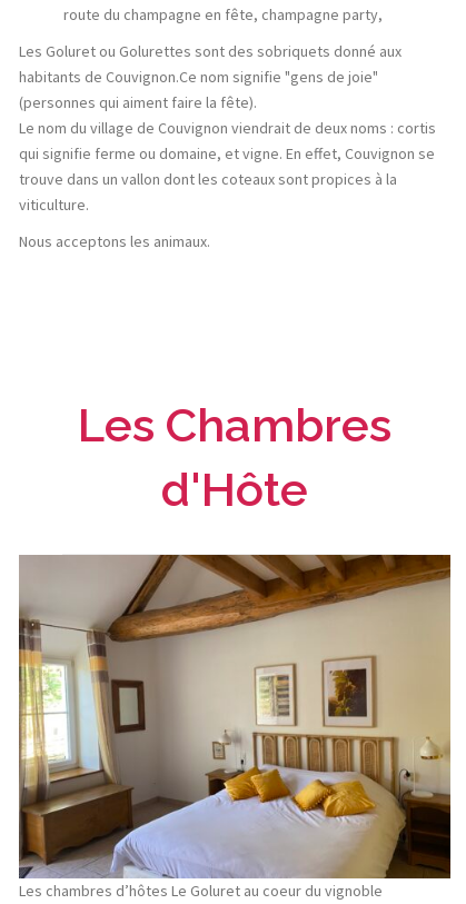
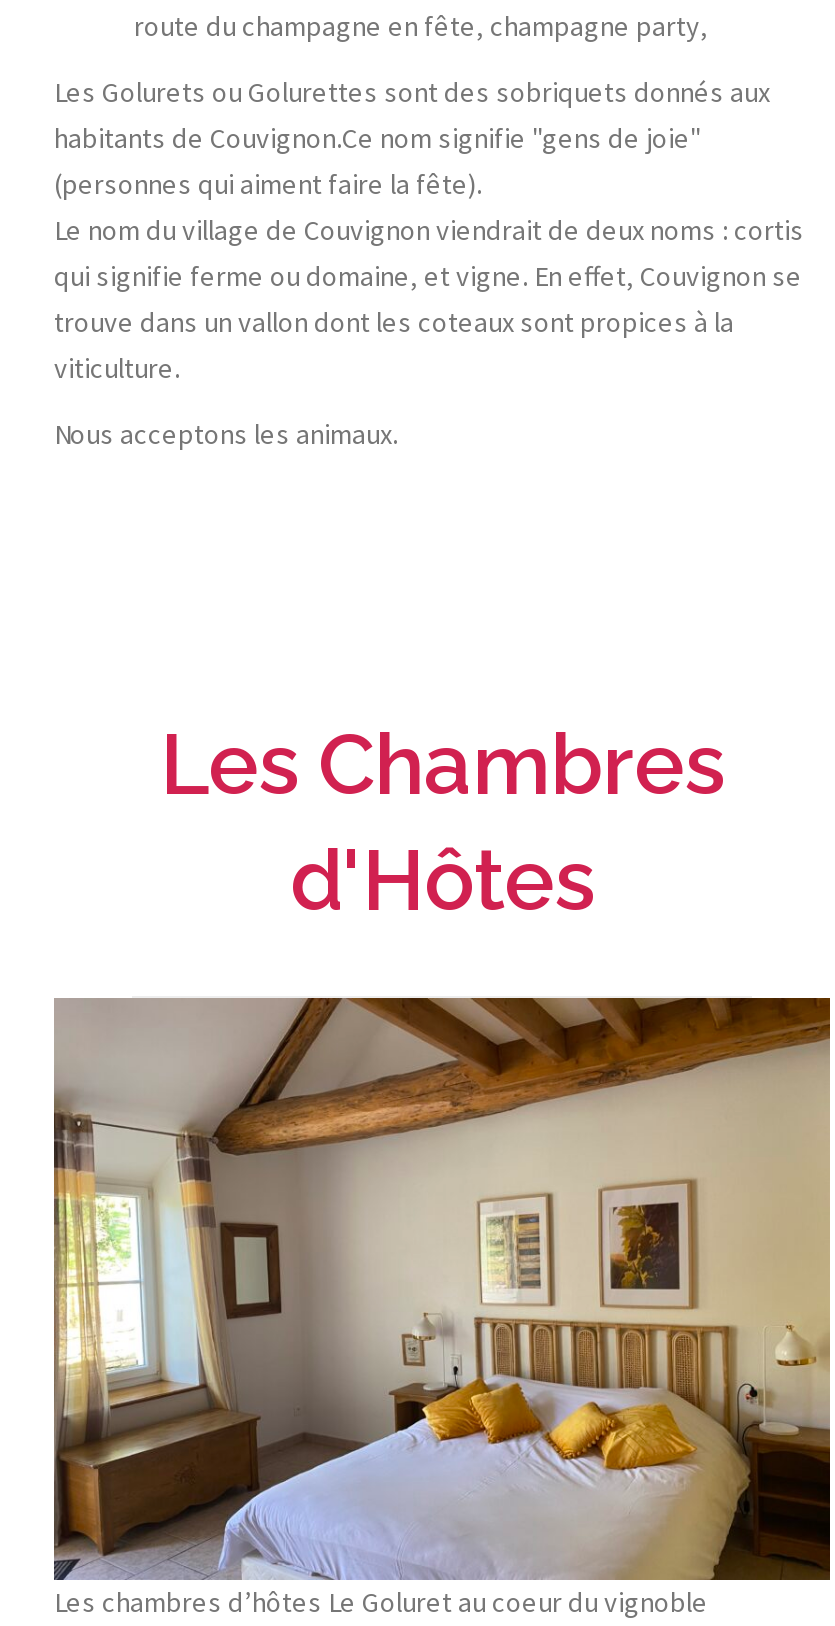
- Les Goluret ou Golurettes sont des sobriquets donné aux
+ Les Golurets ou Golurettes sont des sobriquets donnés aux

- d'Hôte
+ d'Hôtes
